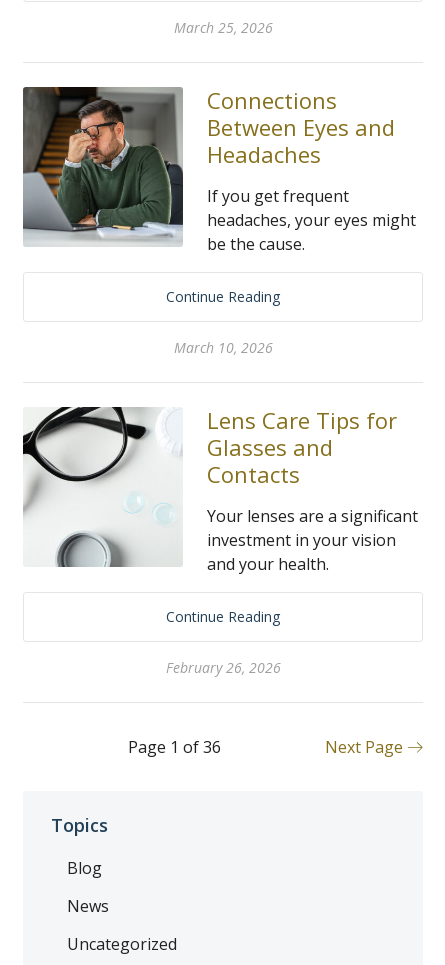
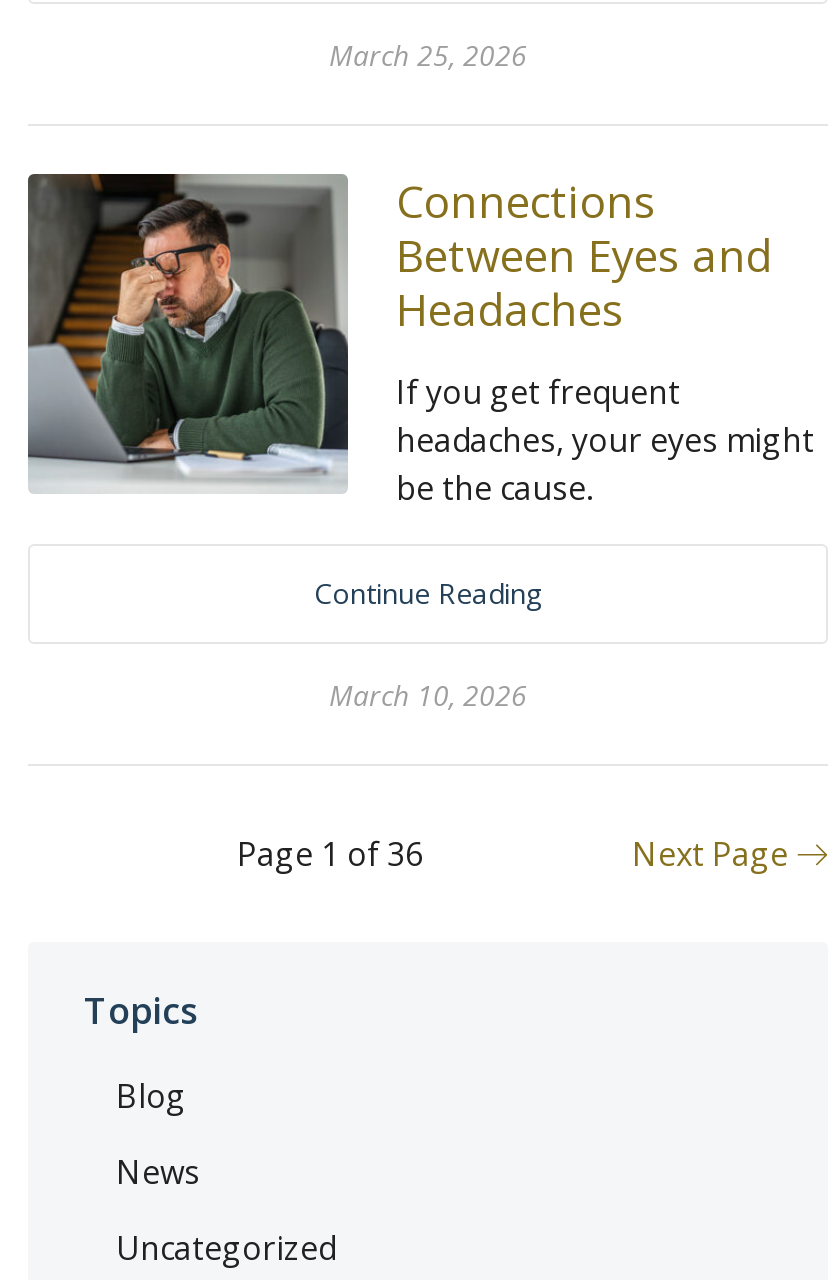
- [image]
- Lens Care Tips for
- Glasses and
- Contacts
- Your lenses are a significant
- investment in your vision
- and your health.
- Continue Reading
- February 26, 2026
